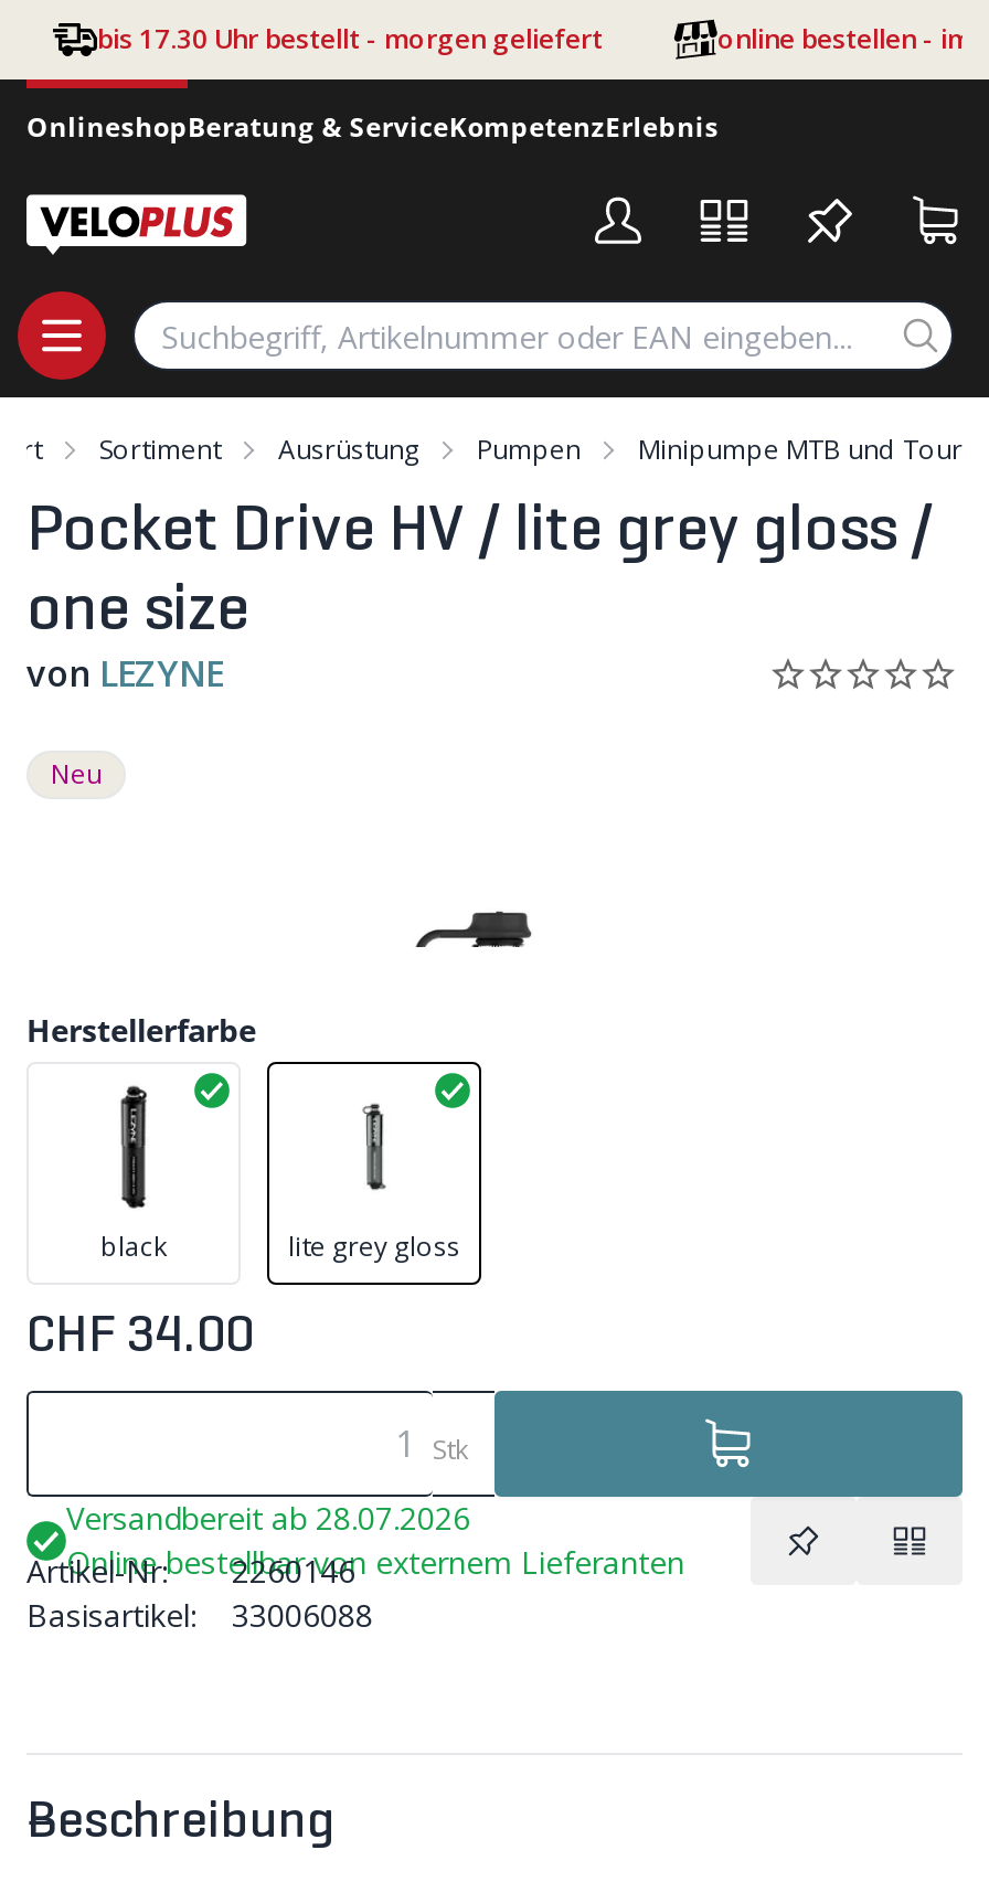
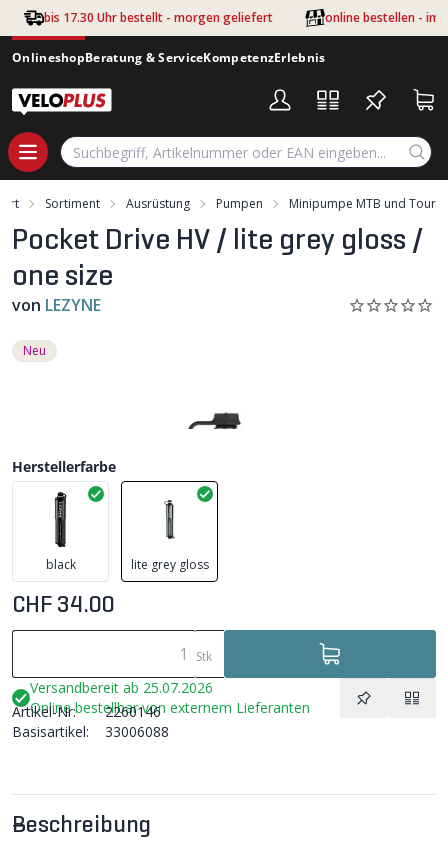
- Versandbereit ab 28.07.2026
+ Versandbereit ab 25.07.2026
